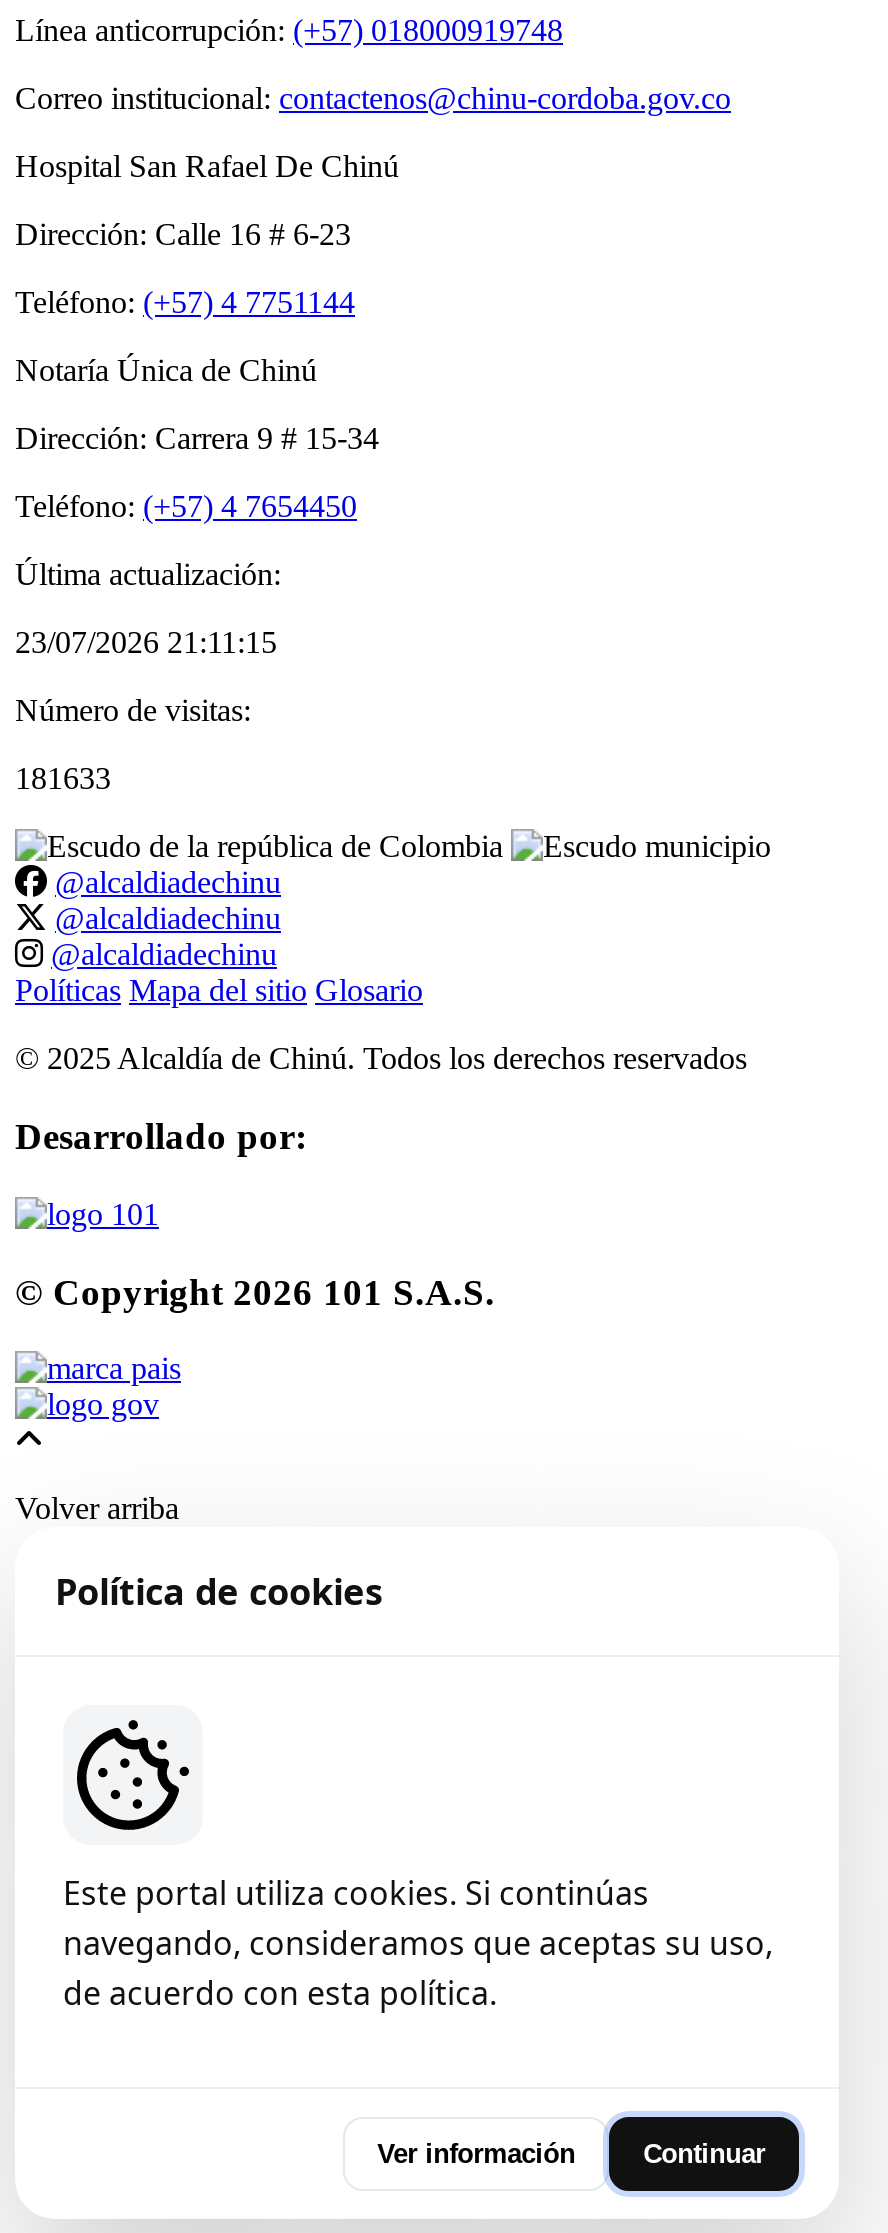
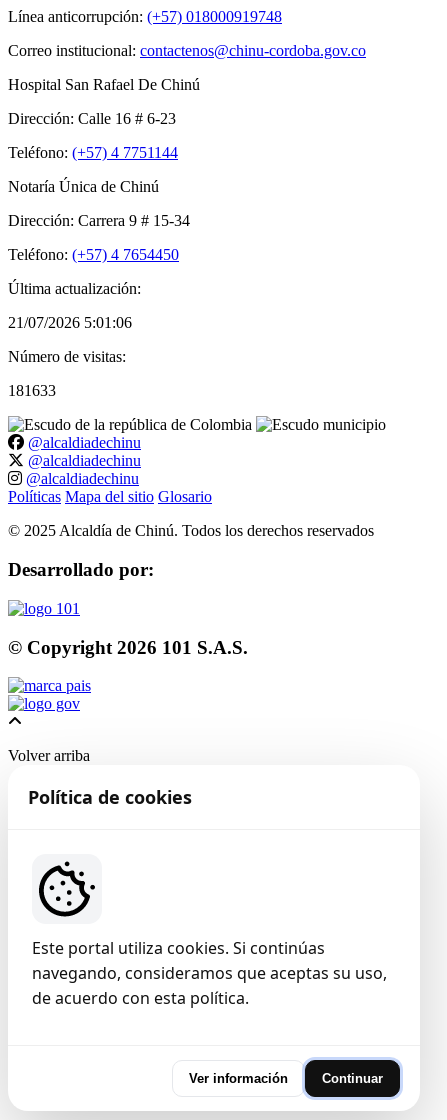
- 23/07/2026 21:11:15
+ 21/07/2026 5:01:06
